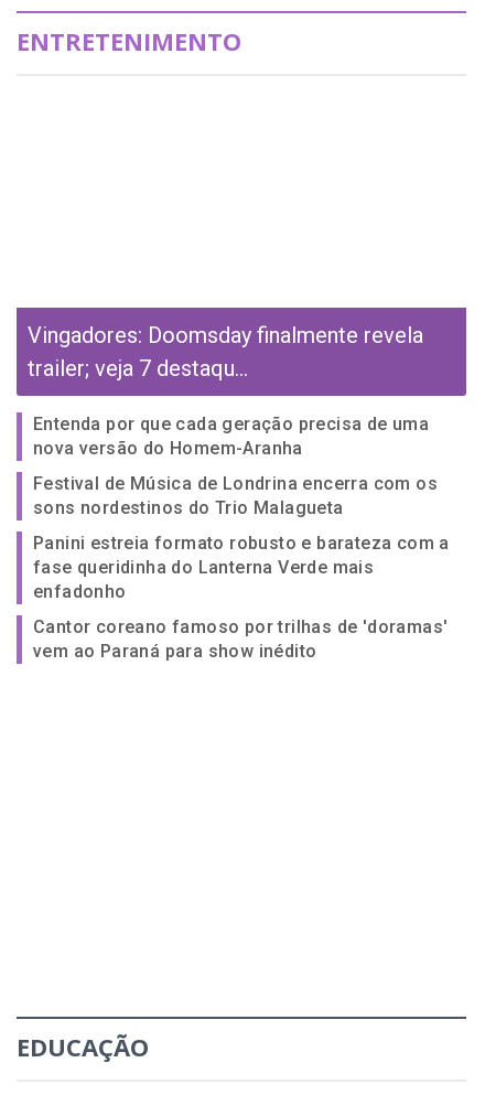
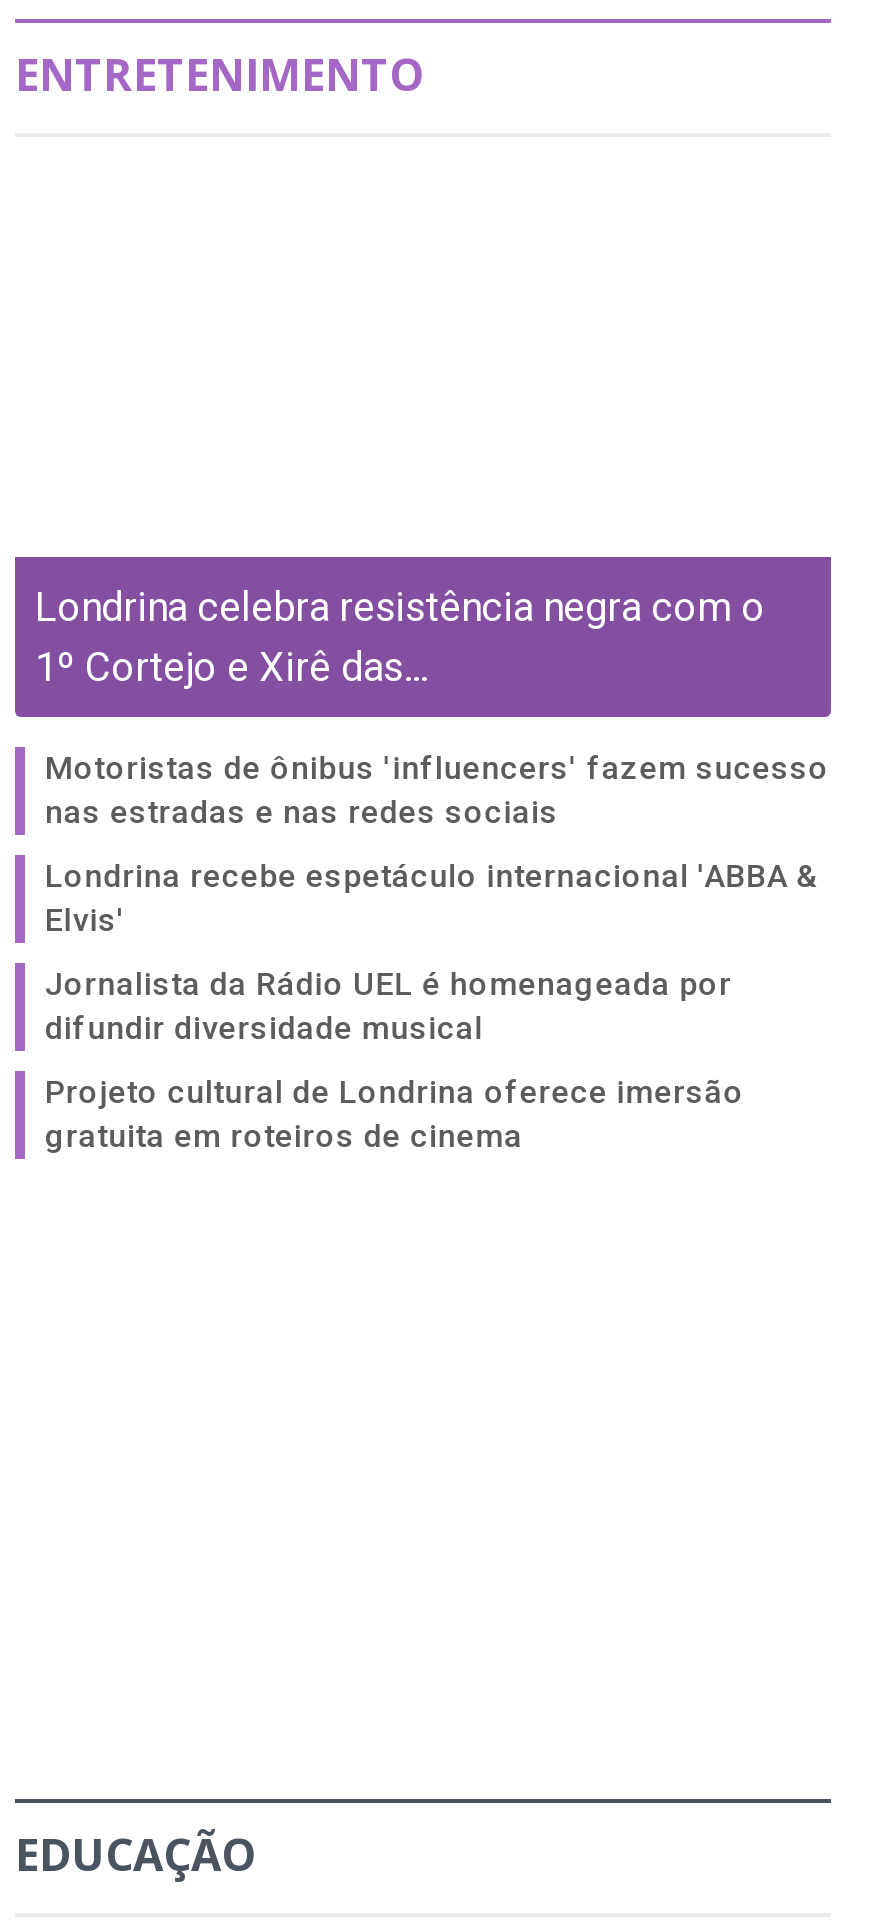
- Vingadores: Doomsday finalmente revela
- trailer; veja 7 destaqu...
+ Londrina celebra resistência negra com o
+ 1º Cortejo e Xirê das...

- Entenda por que cada geração precisa de uma
- nova versão do Homem-Aranha
+ Motoristas de ônibus 'influencers' fazem sucesso
+ nas estradas e nas redes sociais

- Festival de Música de Londrina encerra com os
- sons nordestinos do Trio Malagueta
+ Londrina recebe espetáculo internacional 'ABBA &
+ Elvis'

- Panini estreia formato robusto e barateza com a
- fase queridinha do Lanterna Verde mais
- enfadonho
+ Jornalista da Rádio UEL é homenageada por
+ difundir diversidade musical

- Cantor coreano famoso por trilhas de 'doramas'
- vem ao Paraná para show inédito
+ Projeto cultural de Londrina oferece imersão
+ gratuita em roteiros de cinema
